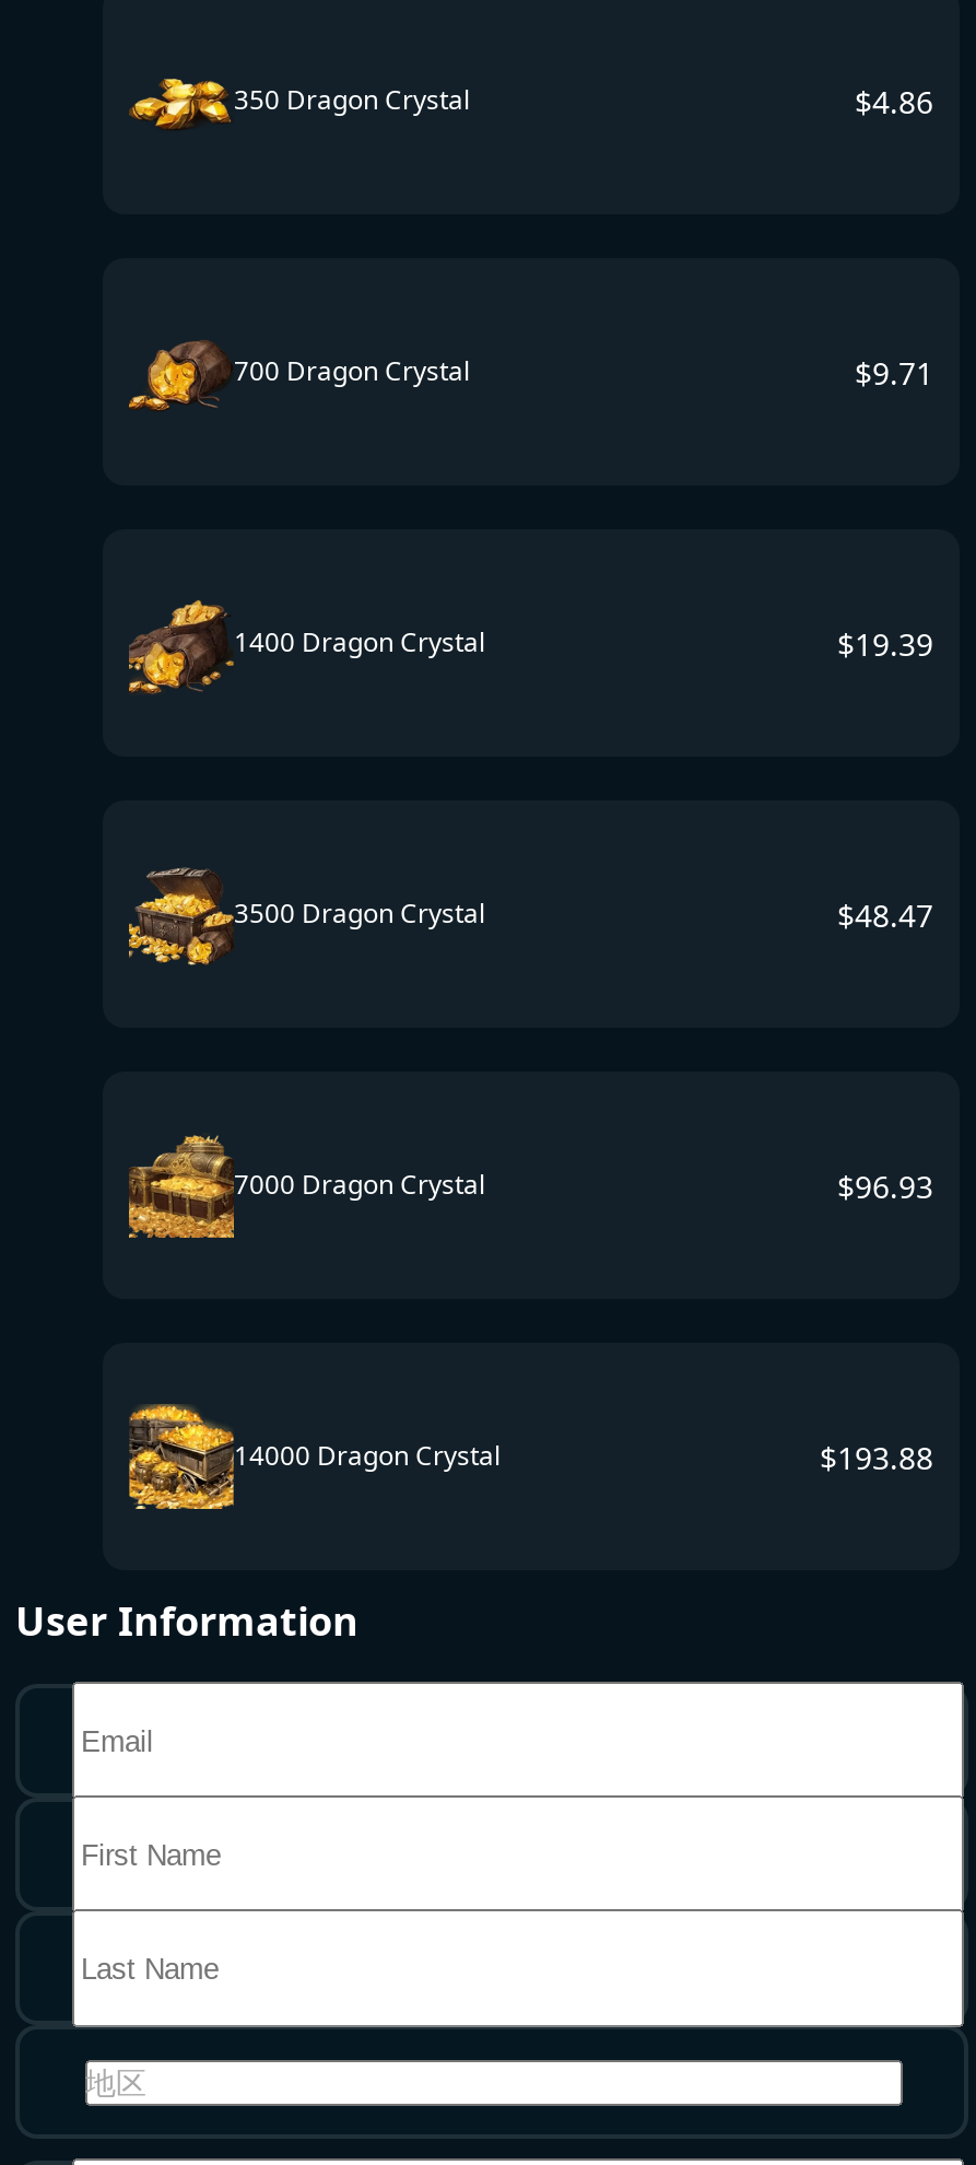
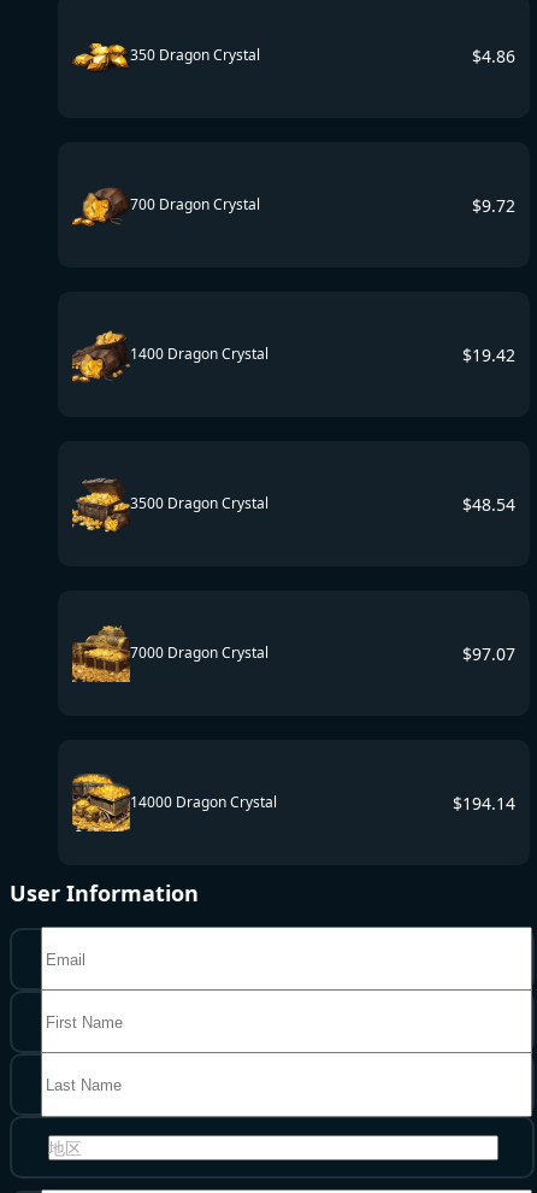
- $9.71
+ $9.72

- $19.39
+ $19.42

- $48.47
+ $48.54

- $96.93
+ $97.07

- $193.88
+ $194.14
